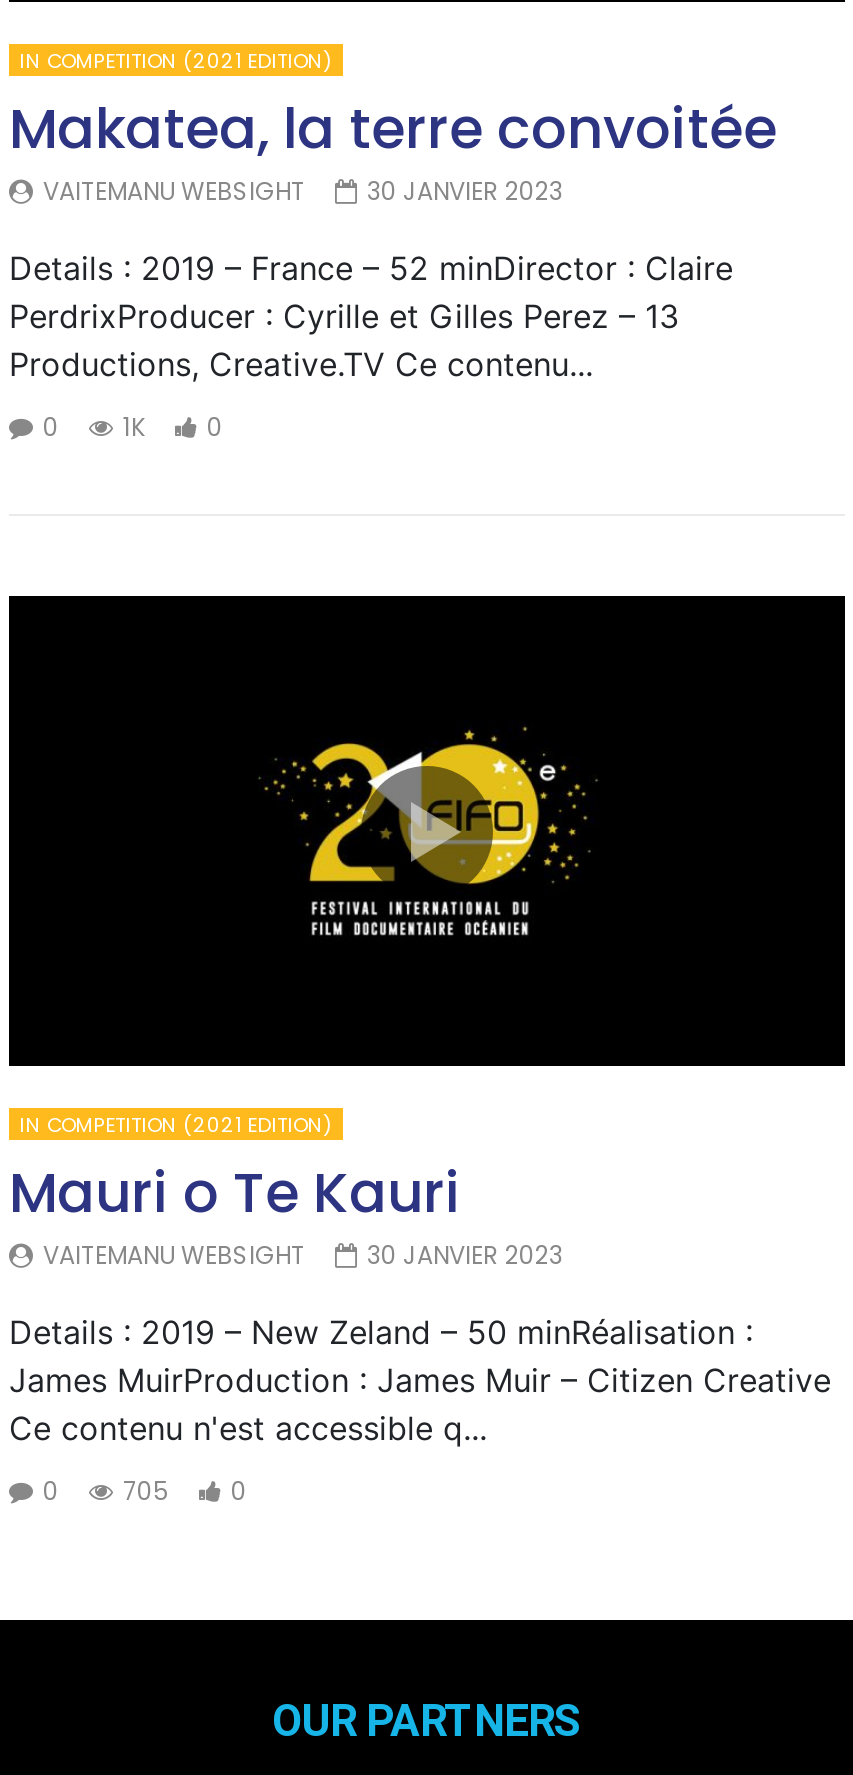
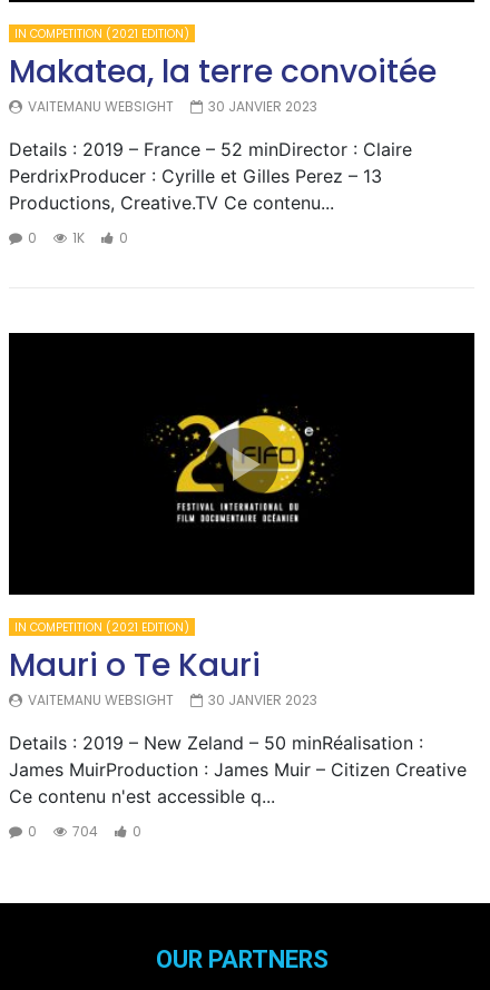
- 0 705 0
+ 0 704 0
